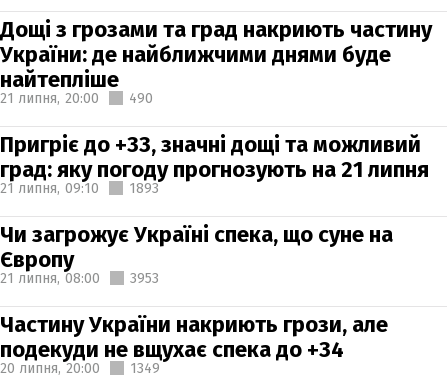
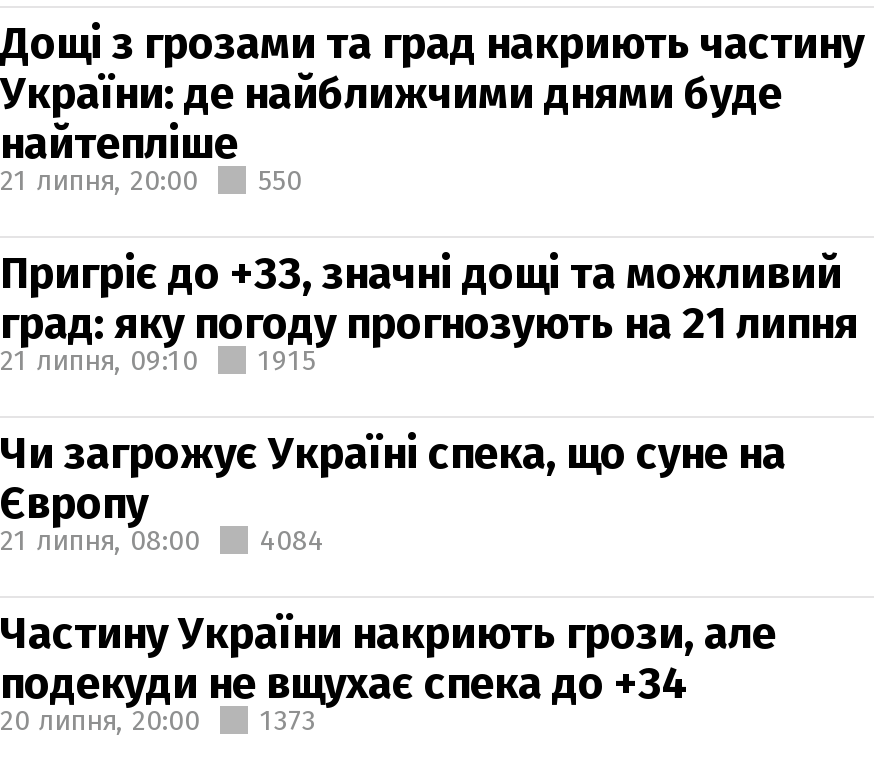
- 21 липня, 20:00 490
+ 21 липня, 20:00 550

- 1893
+ 1915

- 21 липня, 08:00 3953
+ 21 липня, 08:00 4084

- 20 липня, 20:00 1349
+ 20 липня, 20:00 1373
